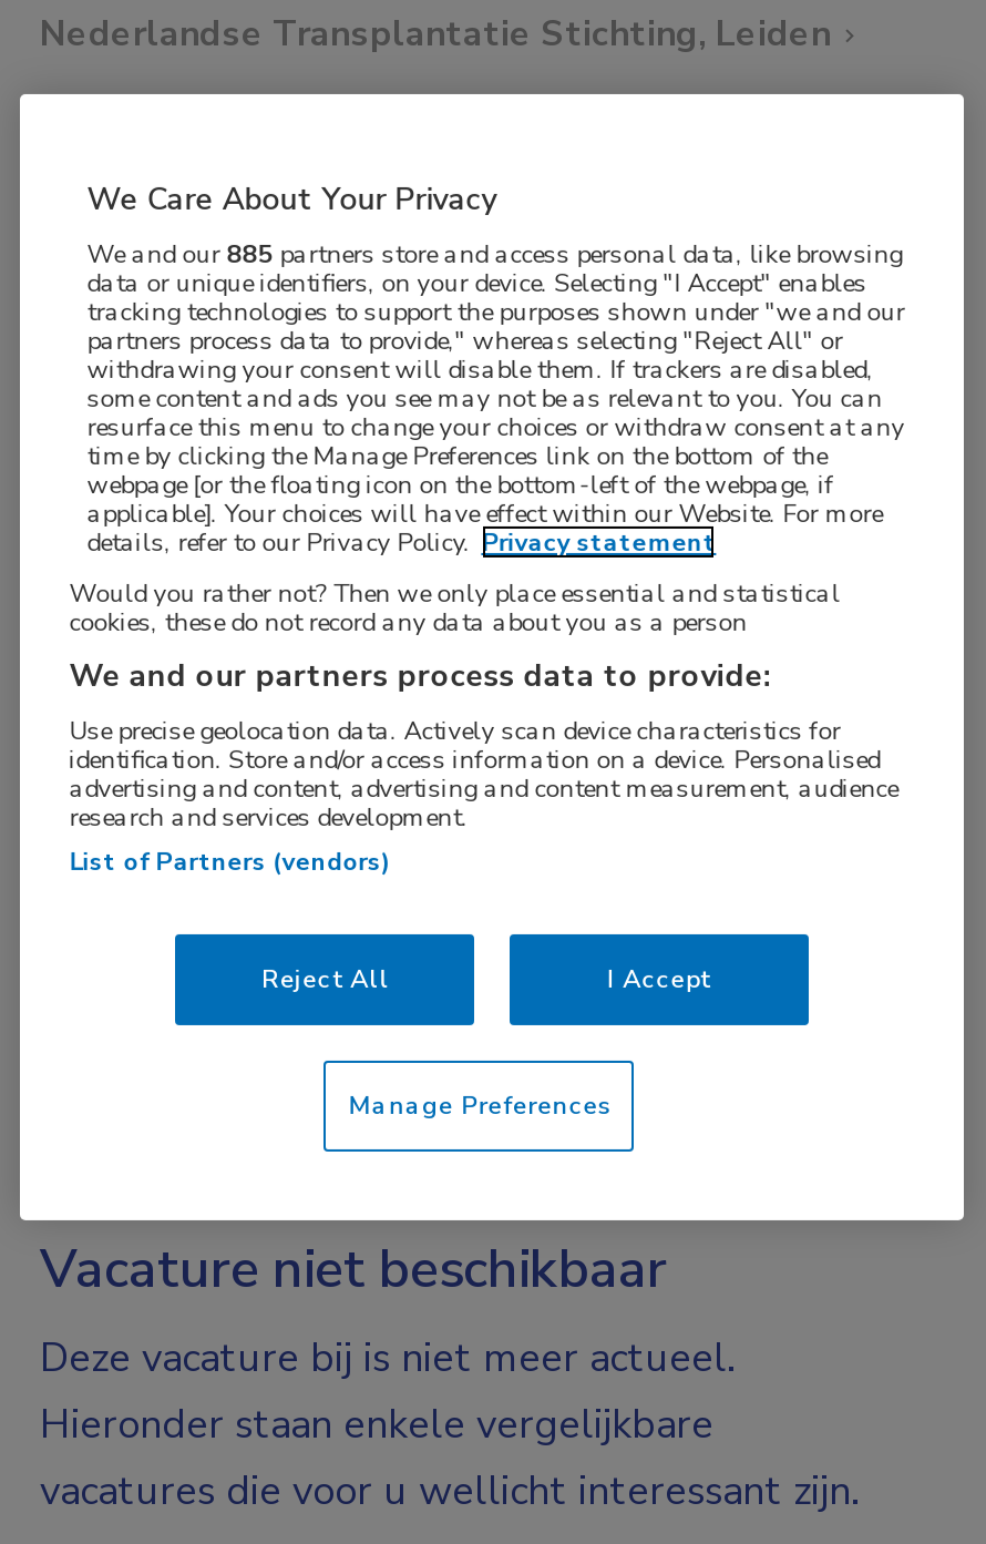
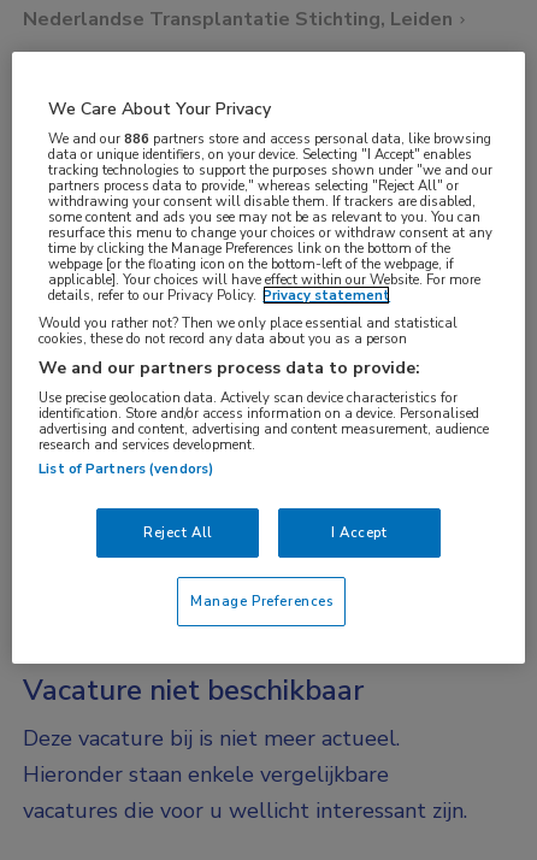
- We and our 885 partners store and access personal data, like browsing
+ We and our 886 partners store and access personal data, like browsing
